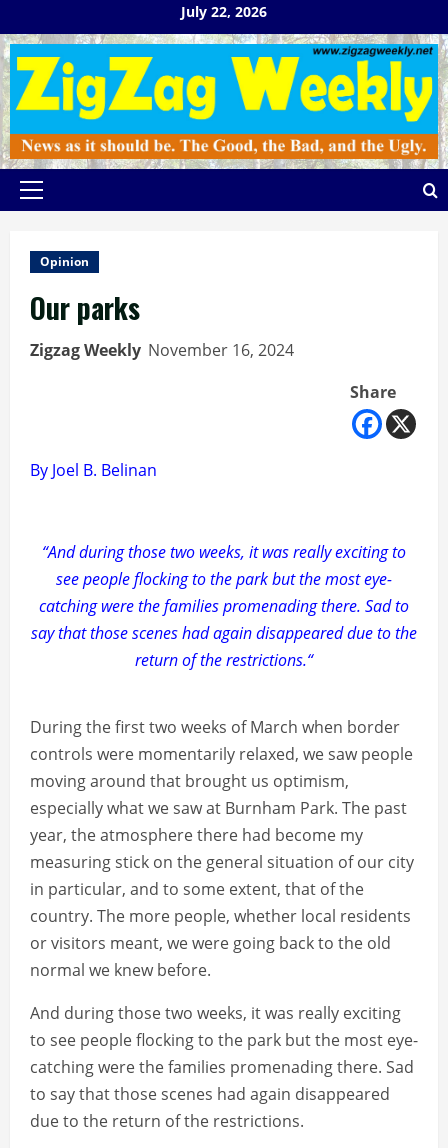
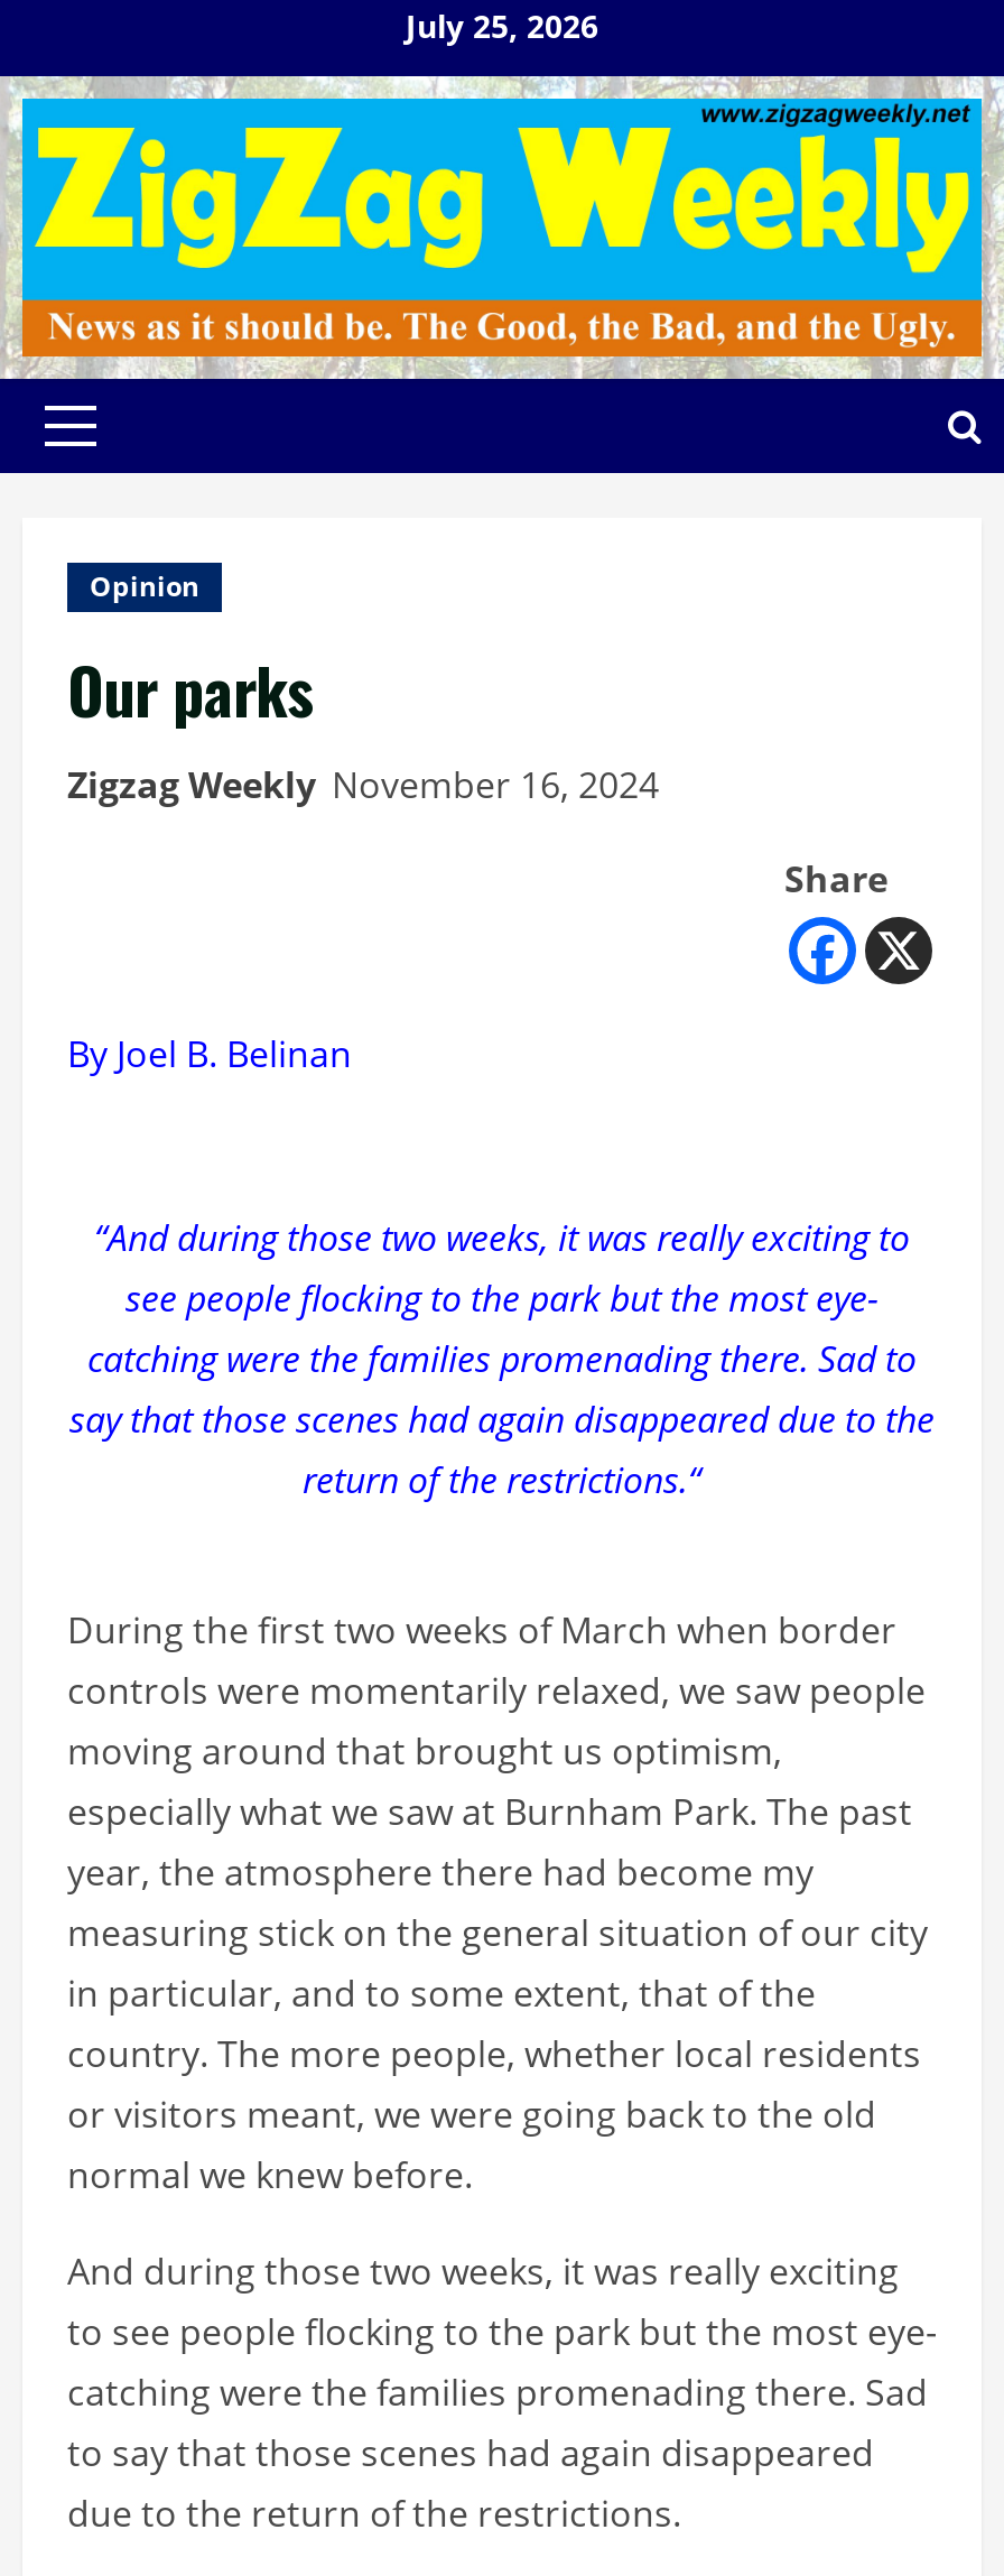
- July 22, 2026
+ July 25, 2026
